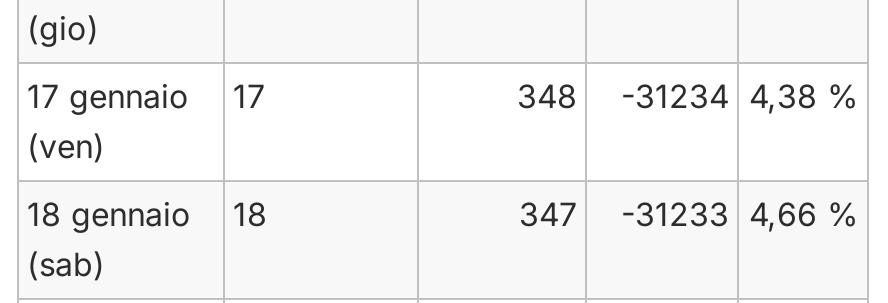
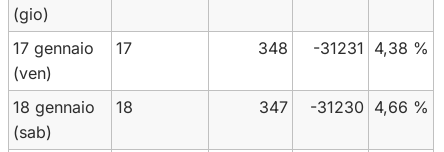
- 348 -31234 4,38 %
+ 348 -31231 4,38 %

- 347 -31233 4,66 %
+ 347 -31230 4,66 %
